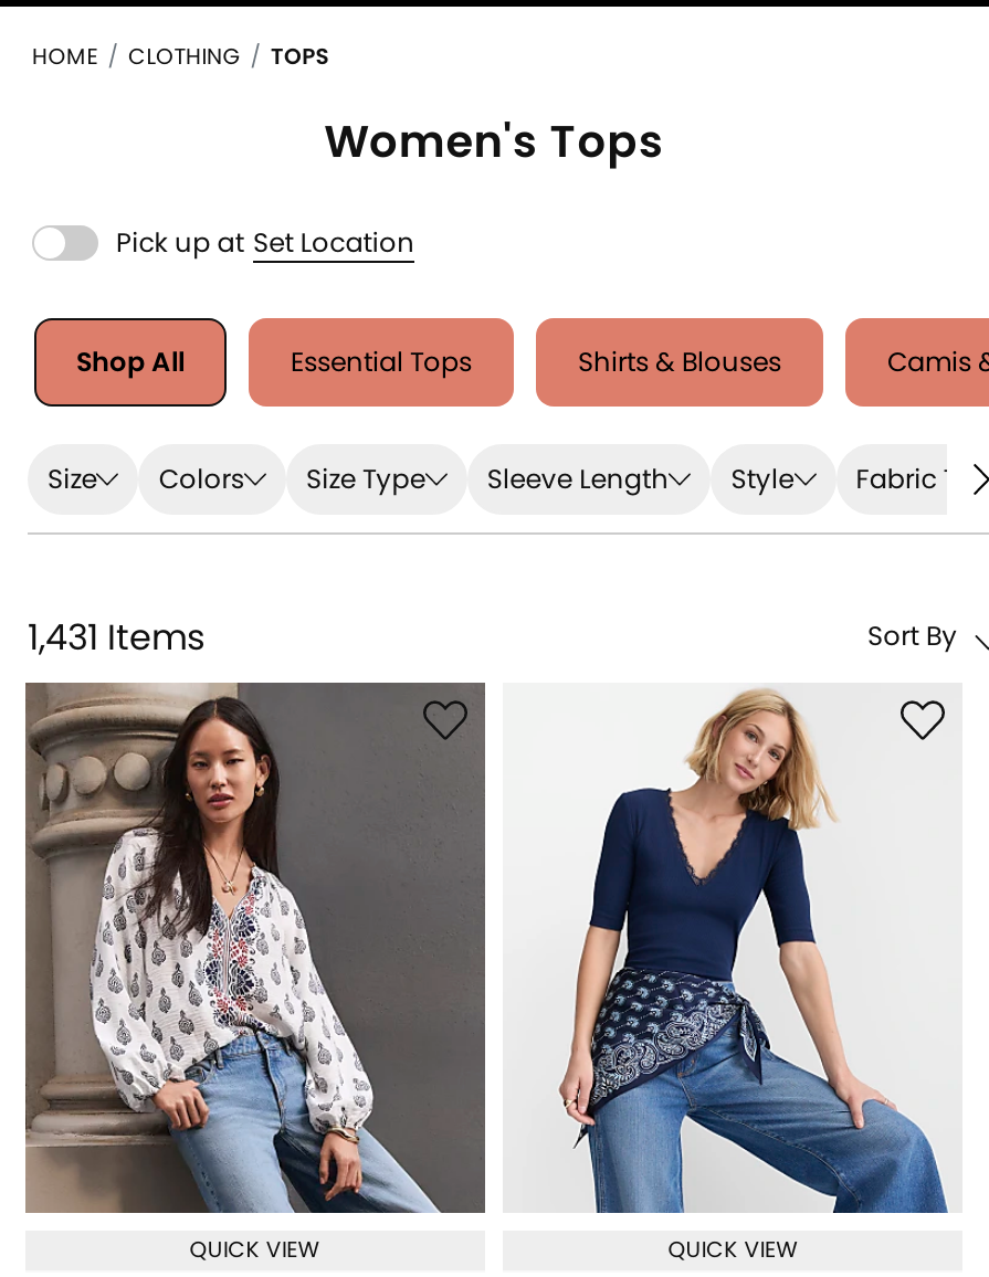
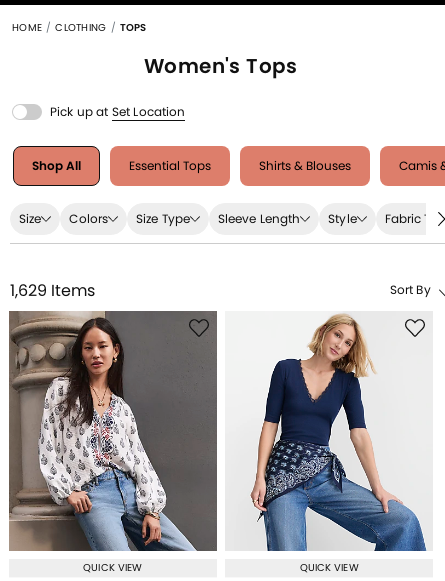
- 1,431 Items
+ 1,629 Items
